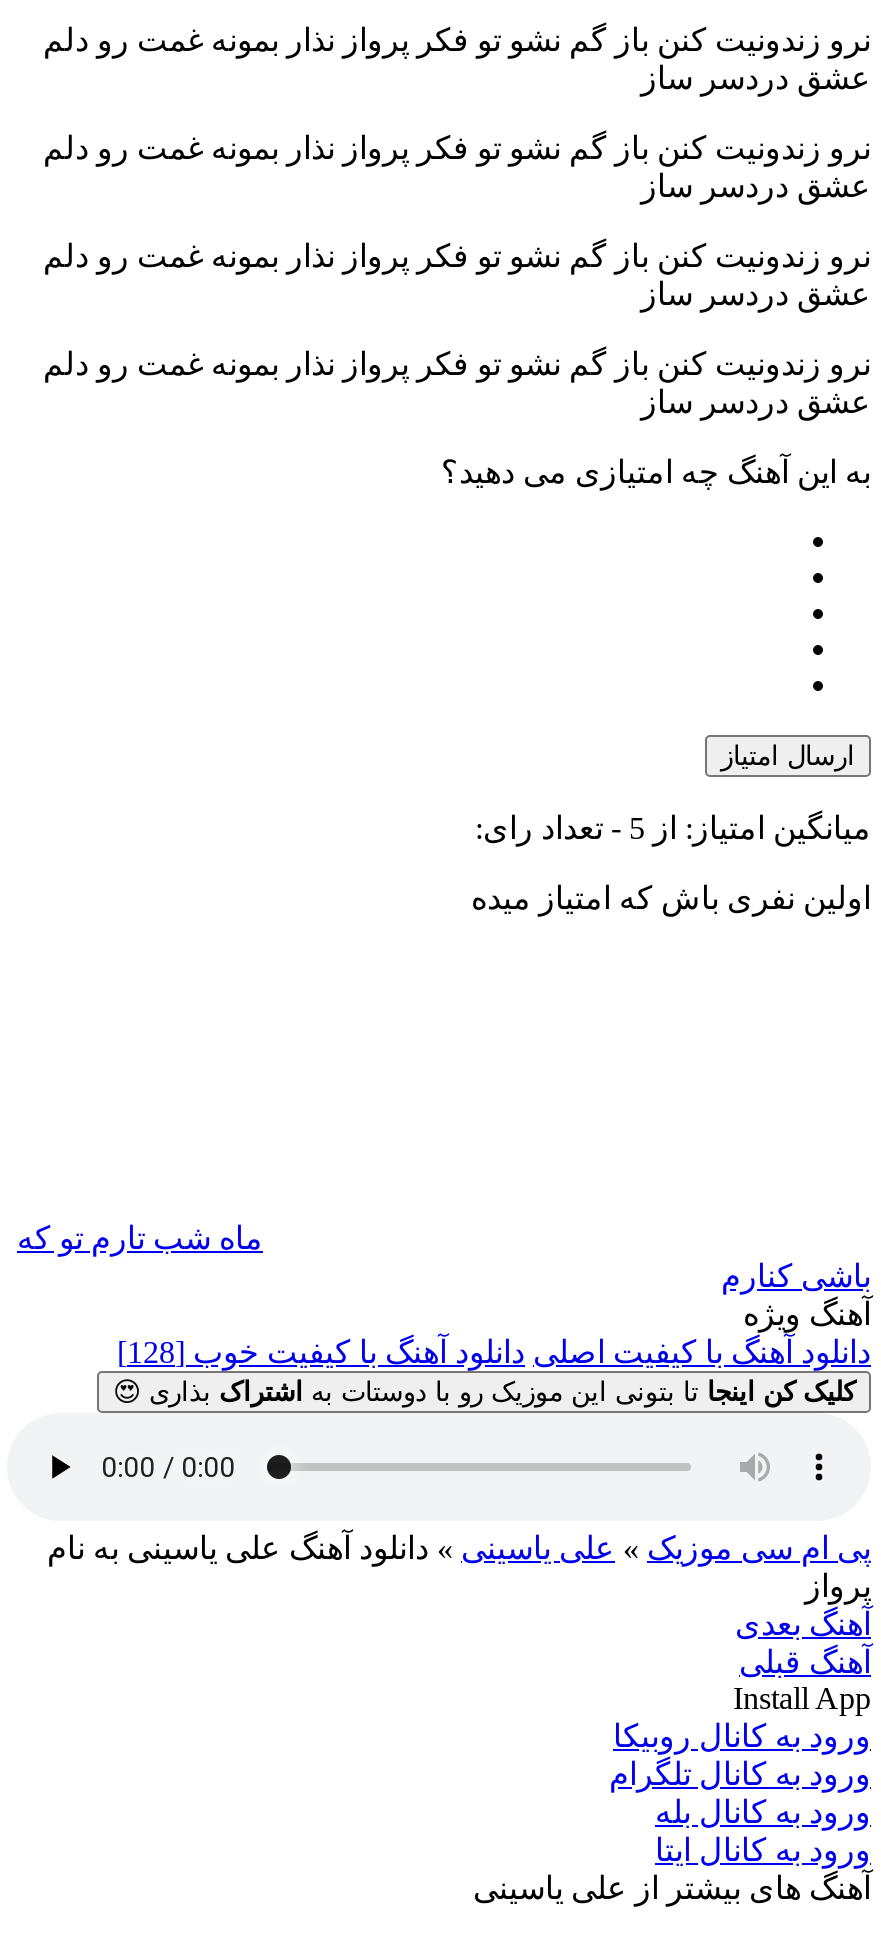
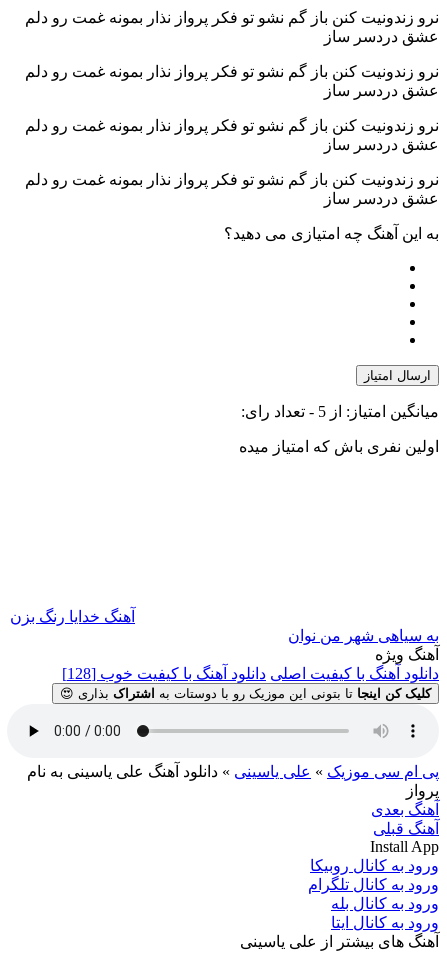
- ماه شب تارم تو که
- باشی کنارم
+ آهنگ خدایا رنگ بزن
+ به سیاهی شهر من نوان
